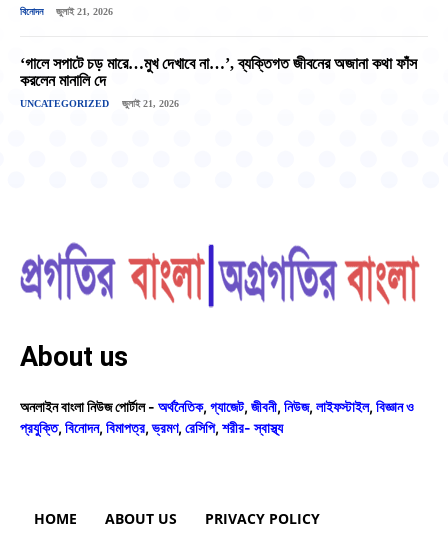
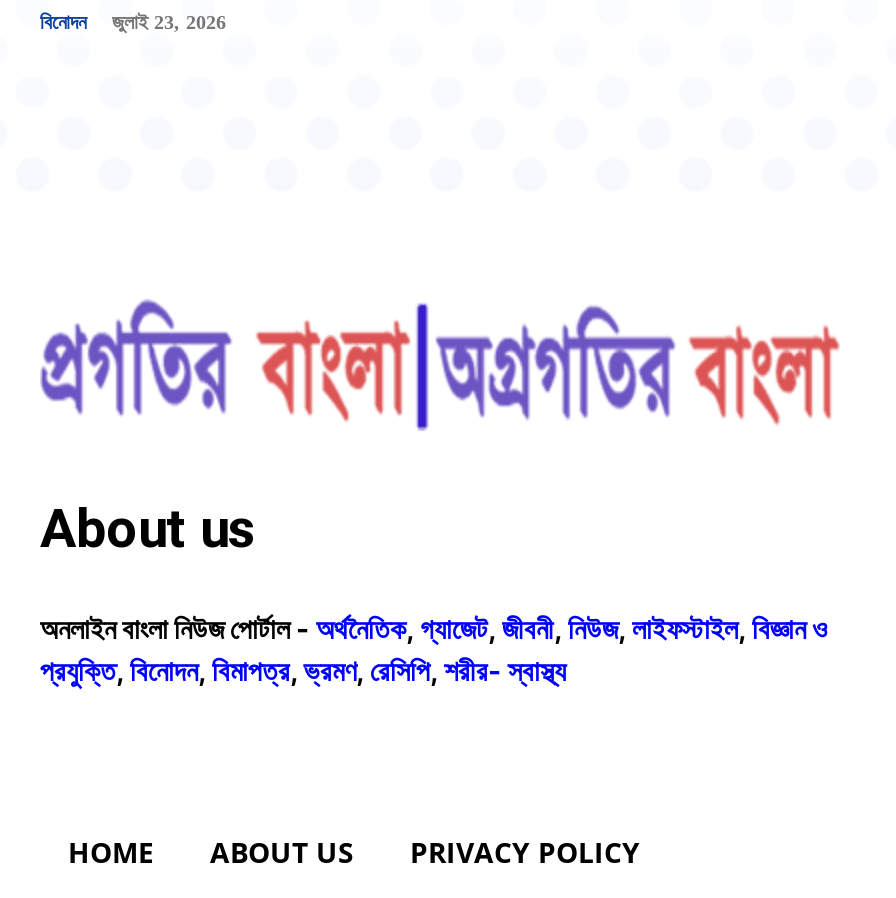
- জুলাই 21, 2026
- ‘গালে সপাটে চড় মারে…মুখ দেখাবে না…’, ব্যক্তিগত জীবনের অজানা কথা ফাঁস
- করলেন মানালি দে
- UNCATEGORIZED
- জুলাই 21, 2026
+ জুলাই 23, 2026
